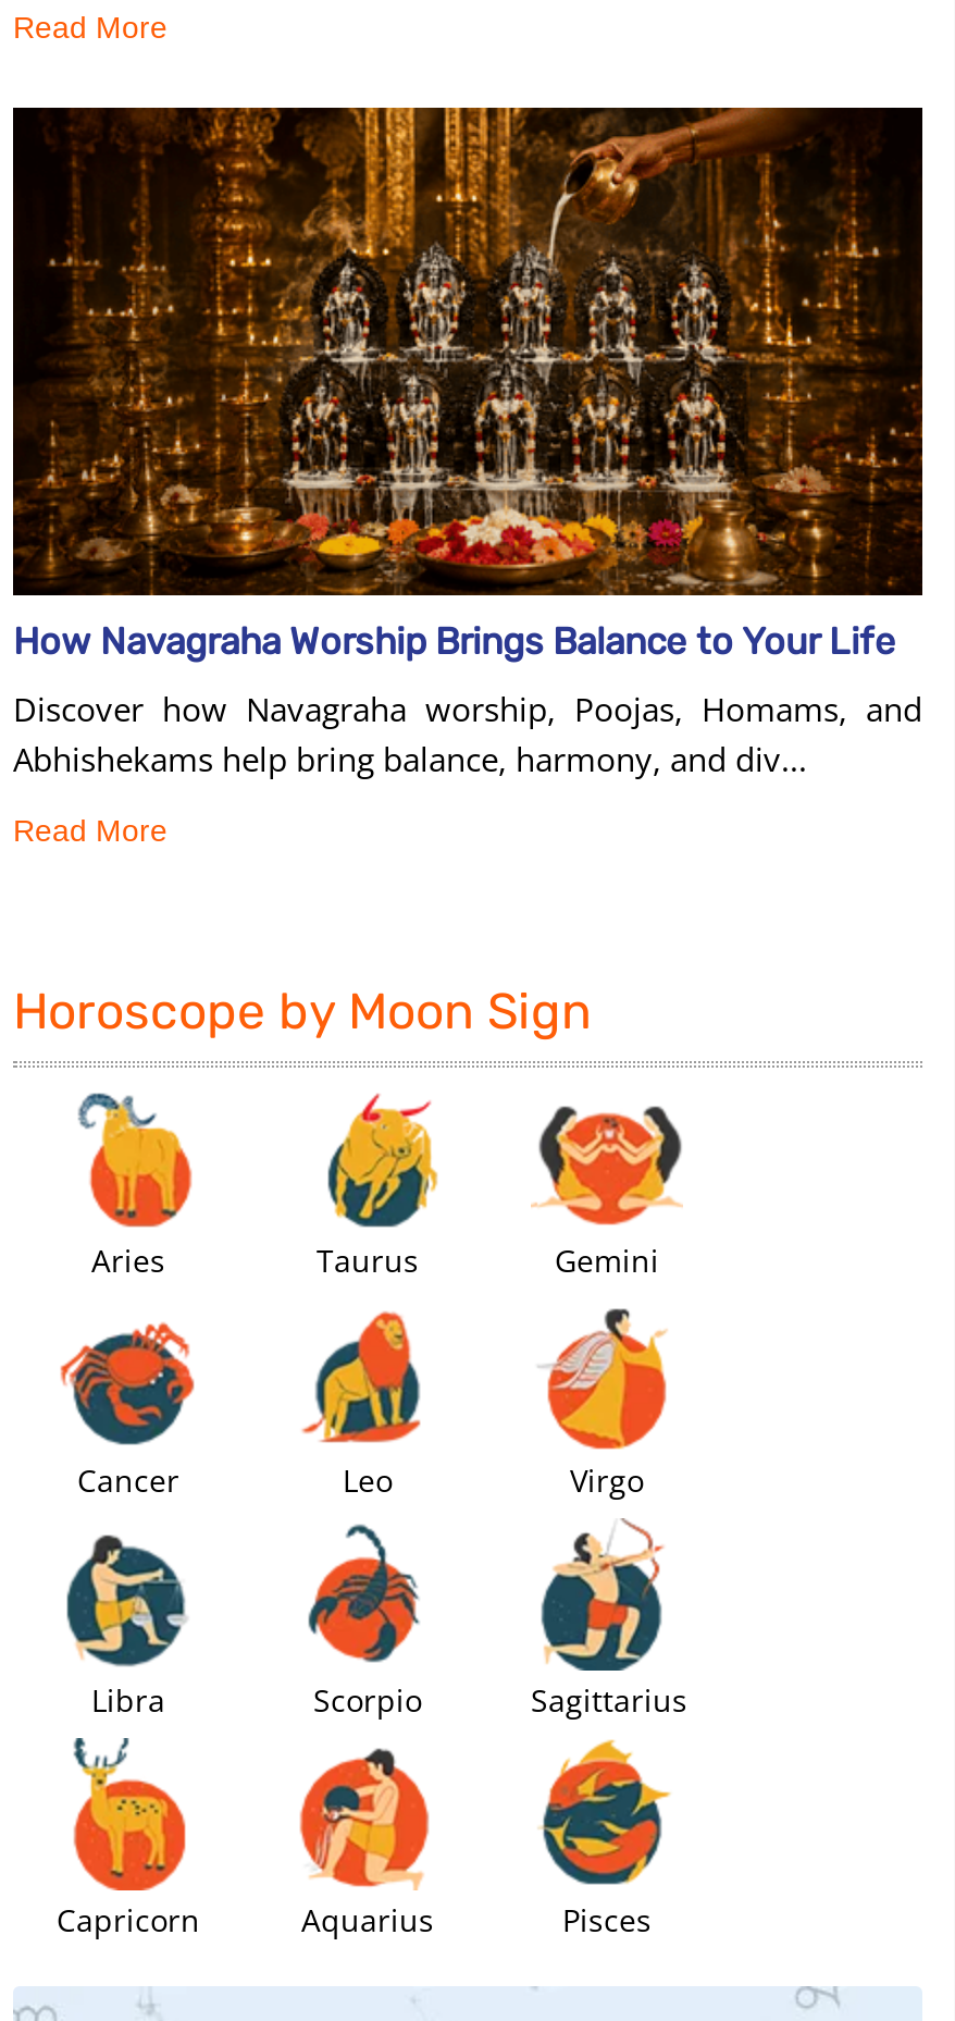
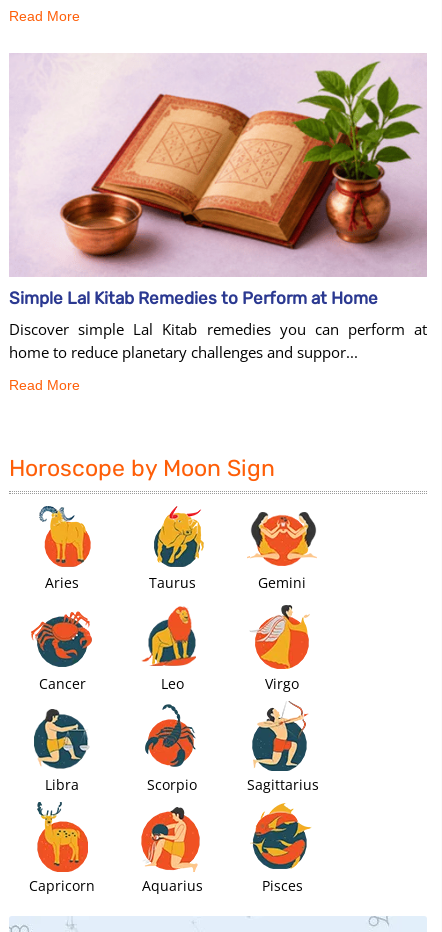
- [image]
- How Navagraha Worship Brings Balance to Your Life
+ [image]
+ Simple Lal Kitab Remedies to Perform at Home

- Discover how Navagraha worship, Poojas, Homams, and
- Abhishekams help bring balance, harmony, and div...
+ Discover simple Lal Kitab remedies you can perform at
+ home to reduce planetary challenges and suppor...
